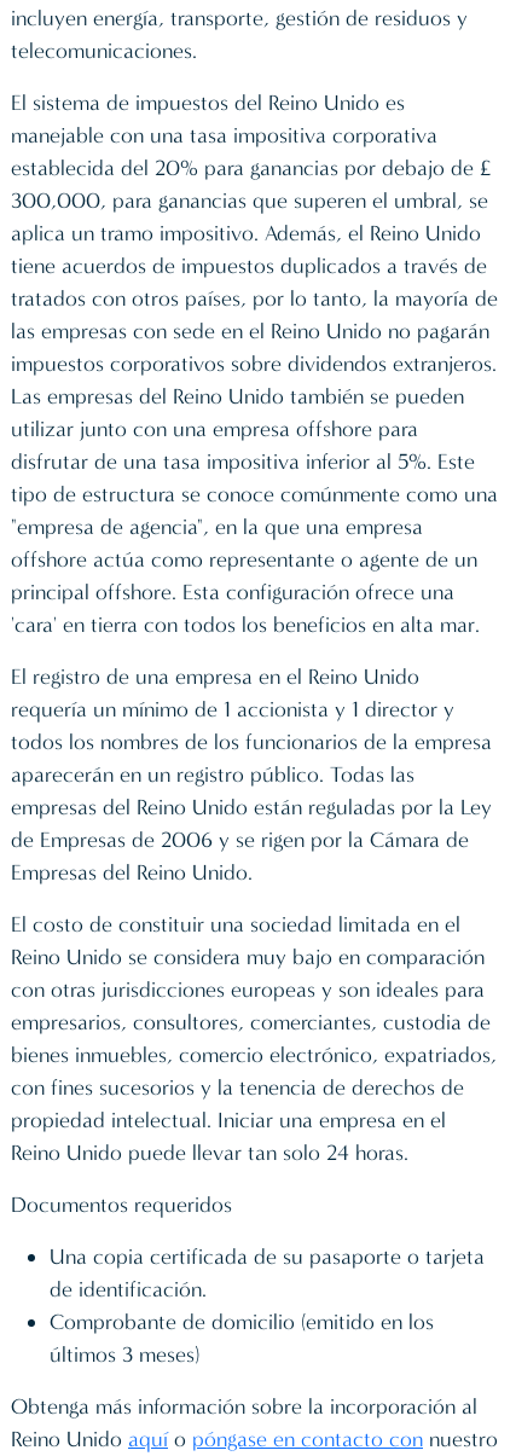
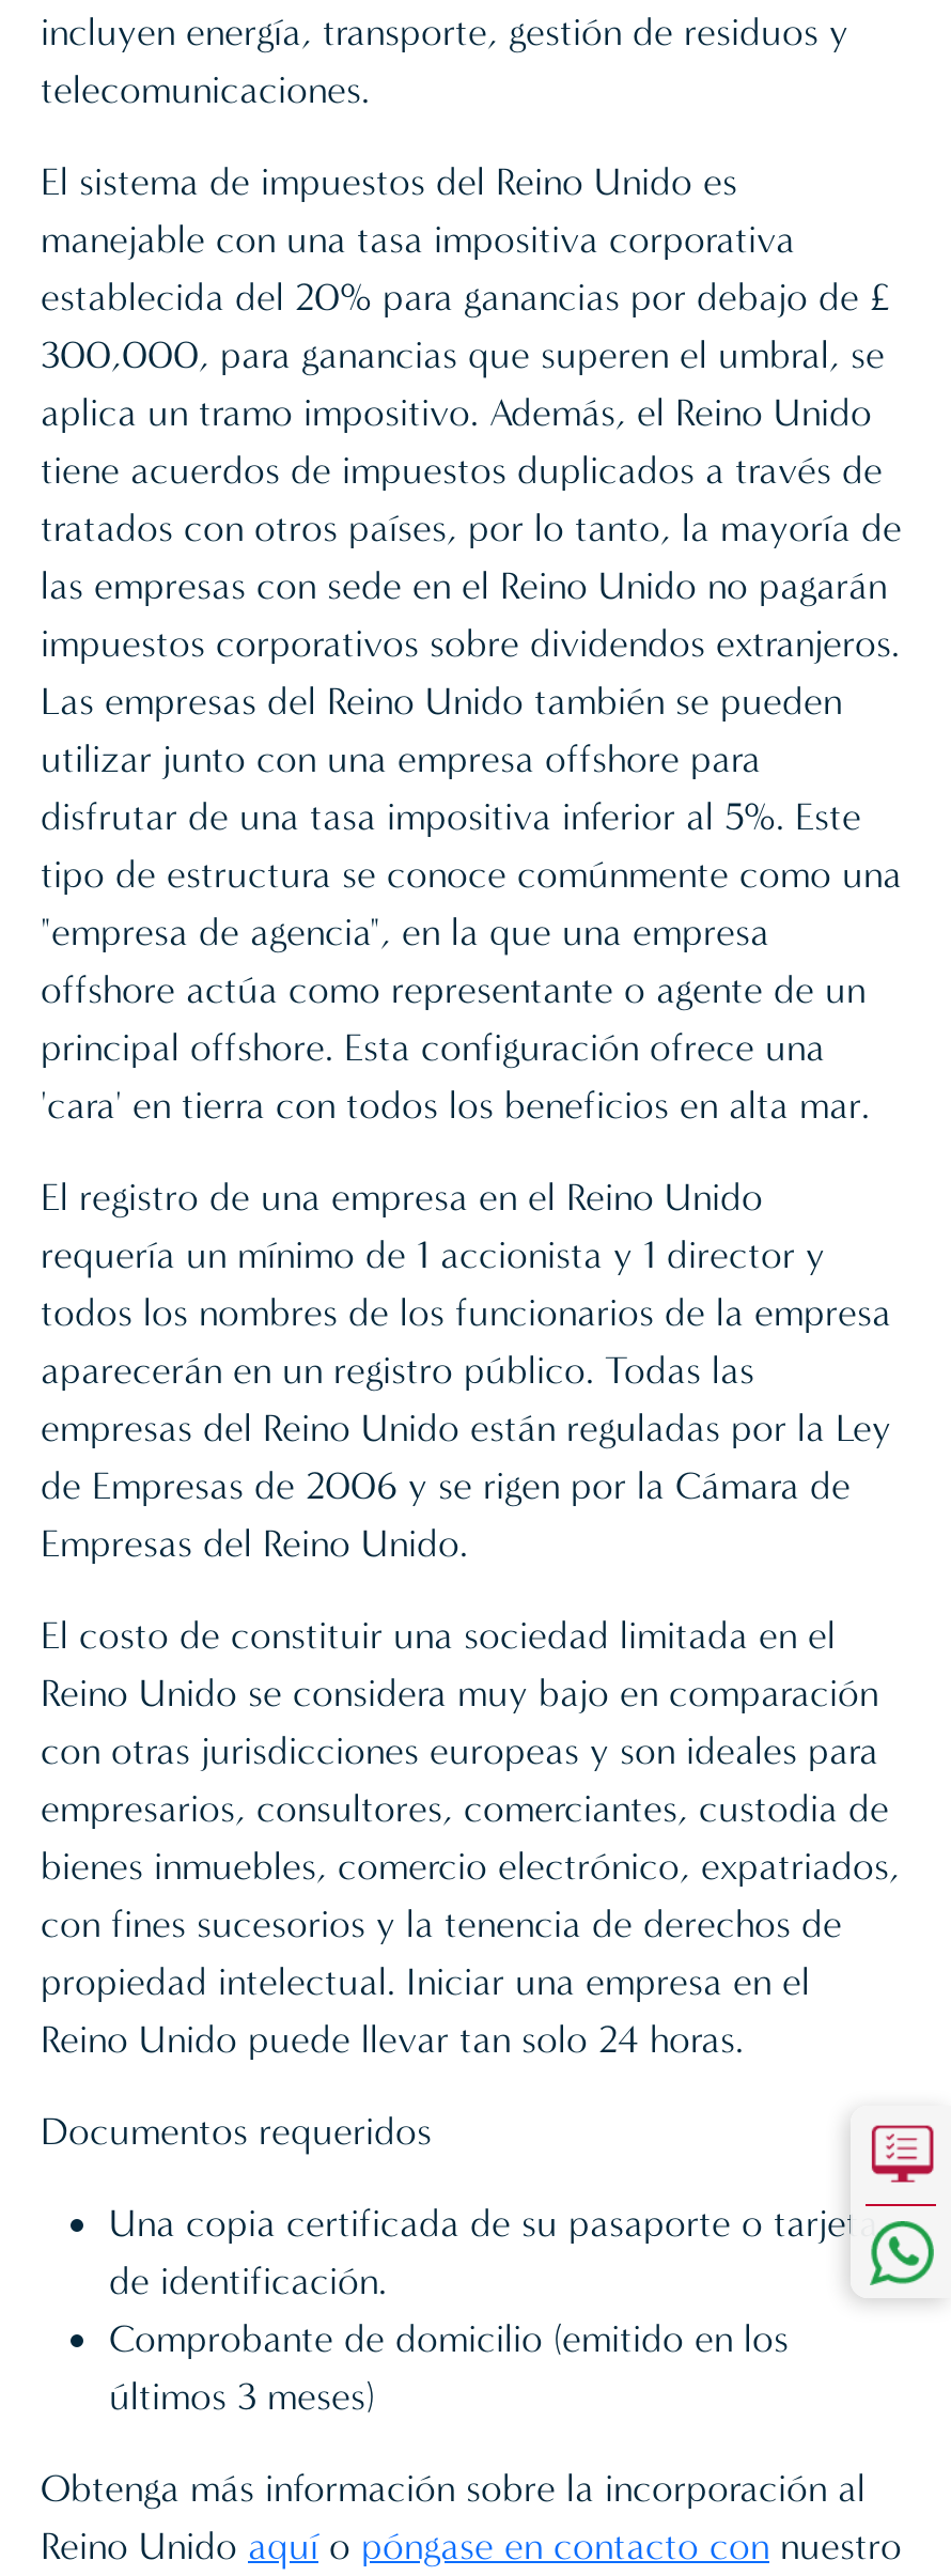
+ [image]
